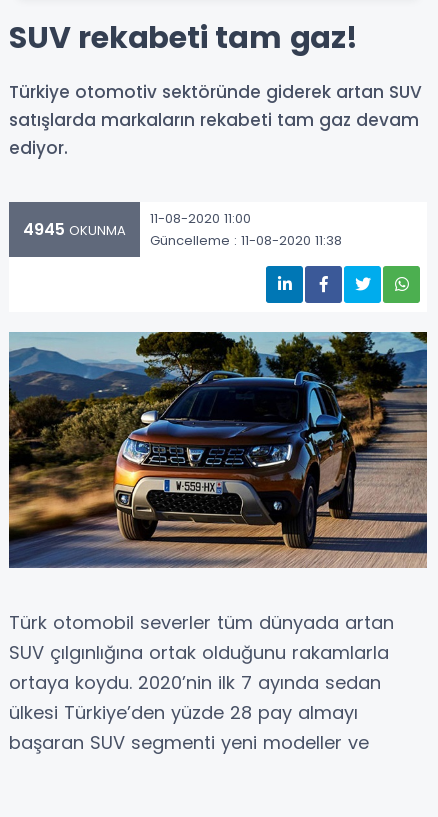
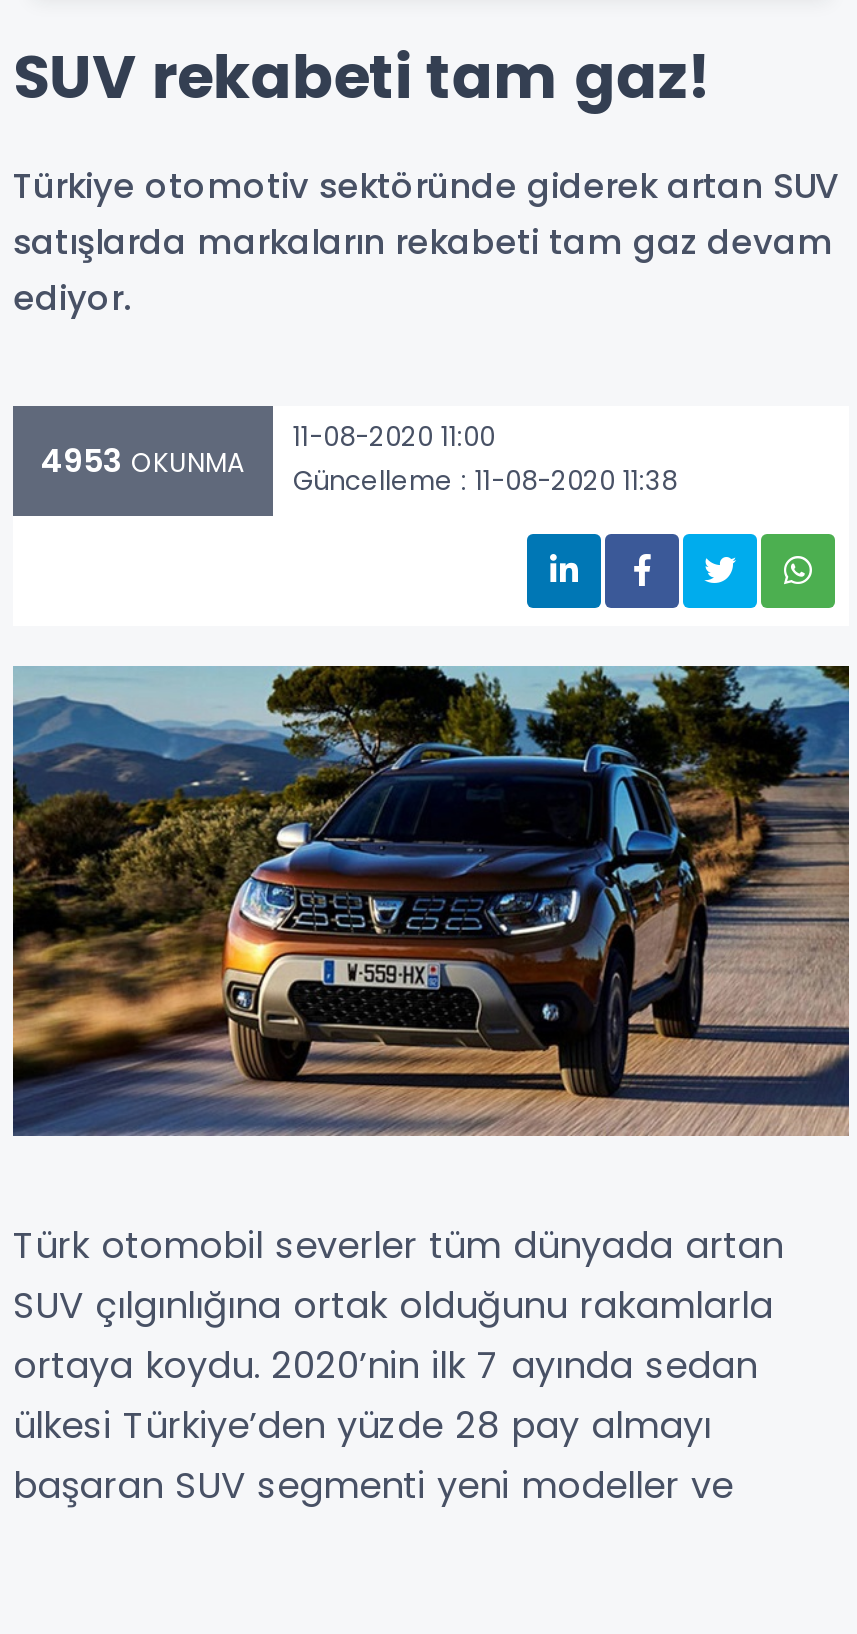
- 4945 OKUNMA 11-08-2020 11:00 Güncelleme : 11-08-2020 11:38
+ 4953 OKUNMA 11-08-2020 11:00 Güncelleme : 11-08-2020 11:38
